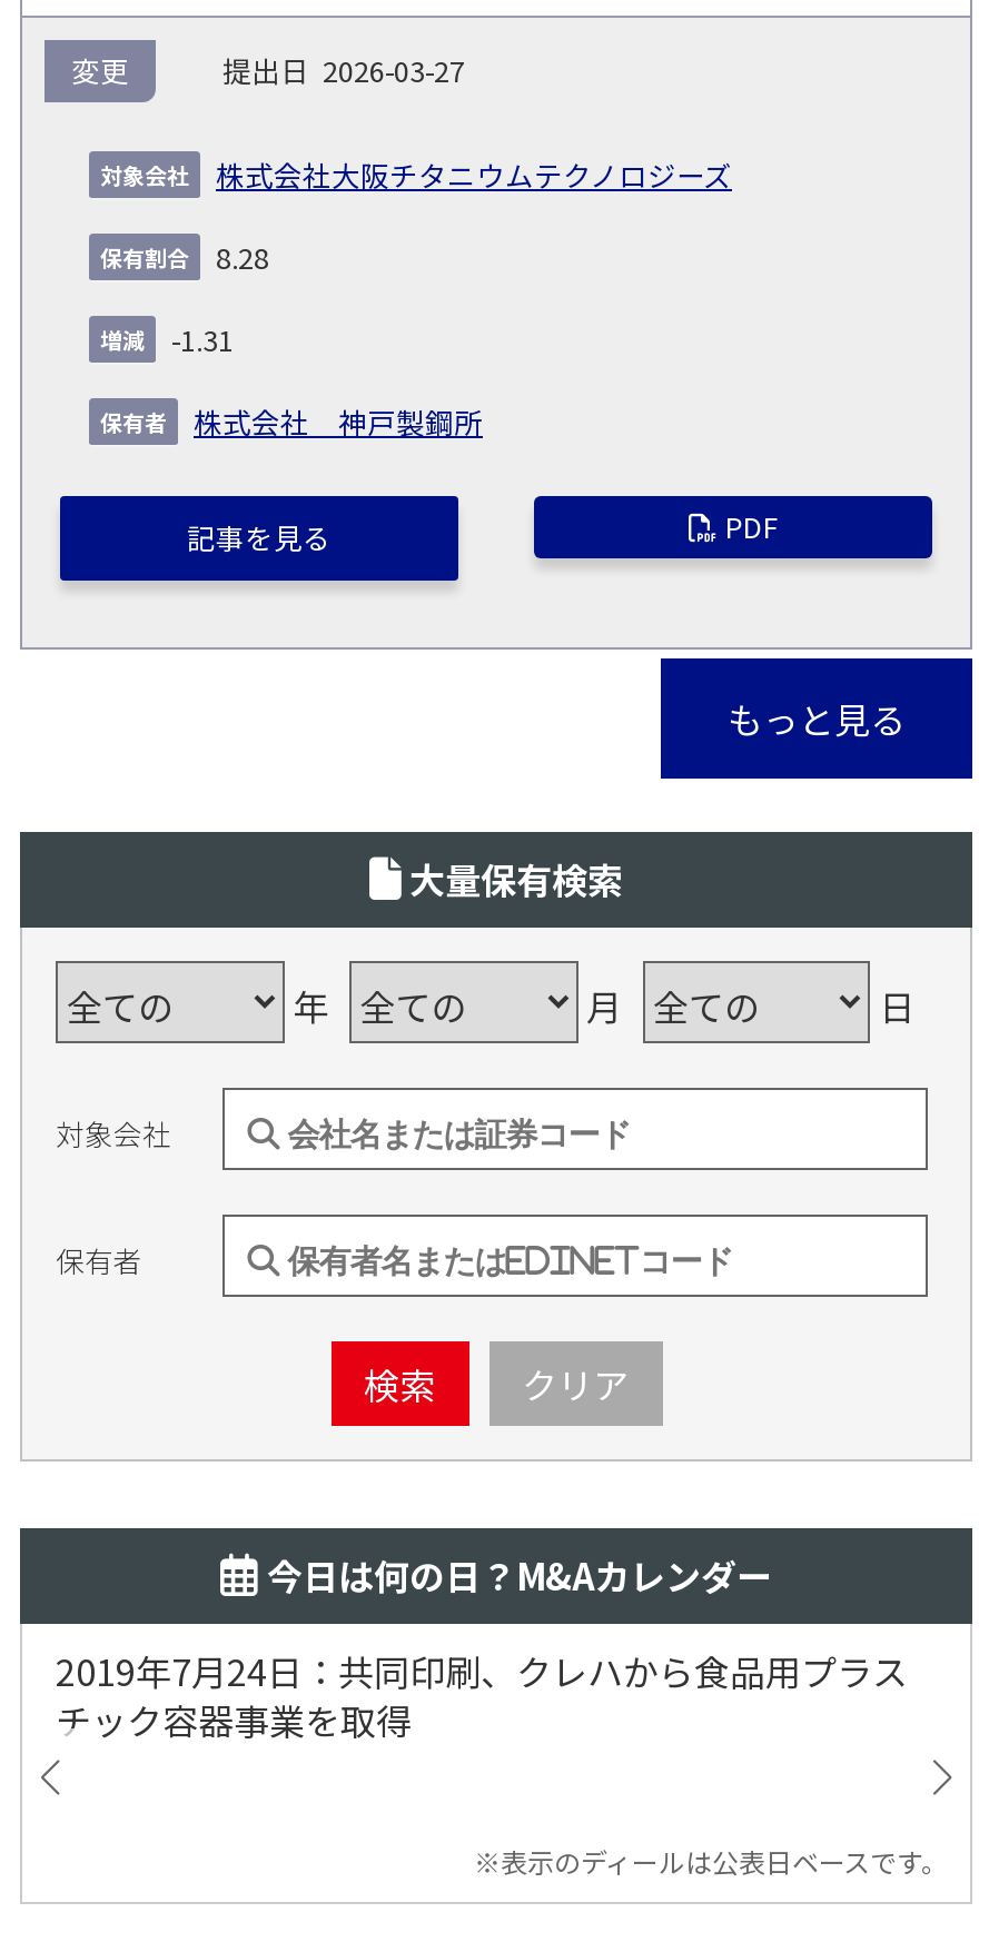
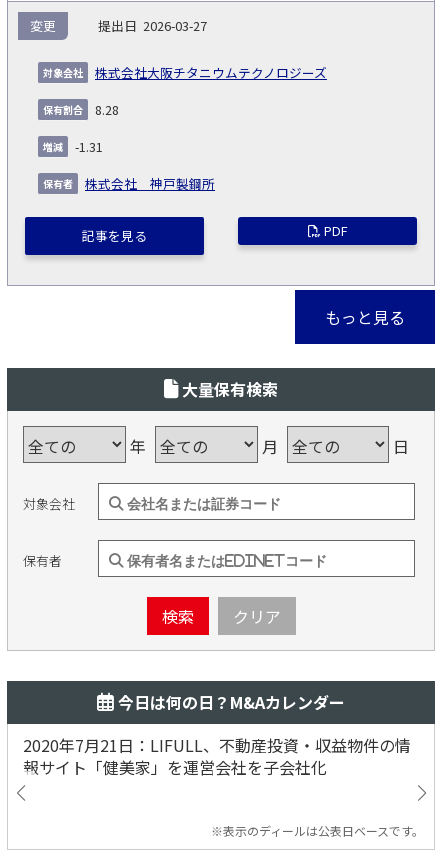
- 2019年7月24日：共同印刷、クレハから食品用プラス
- チック容器事業を取得
+ 2020年7月21日：LIFULL、不動産投資・収益物件の情
+ 報サイト「健美家」を運営会社を子会社化
